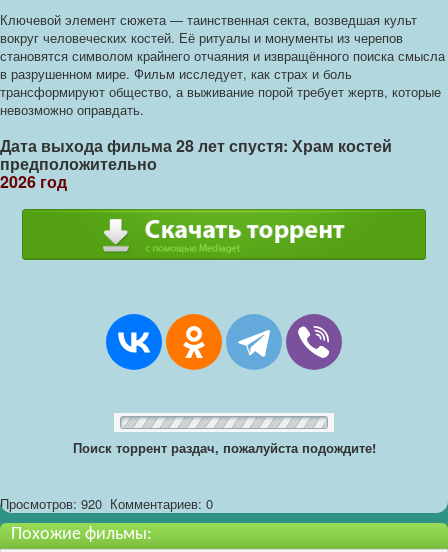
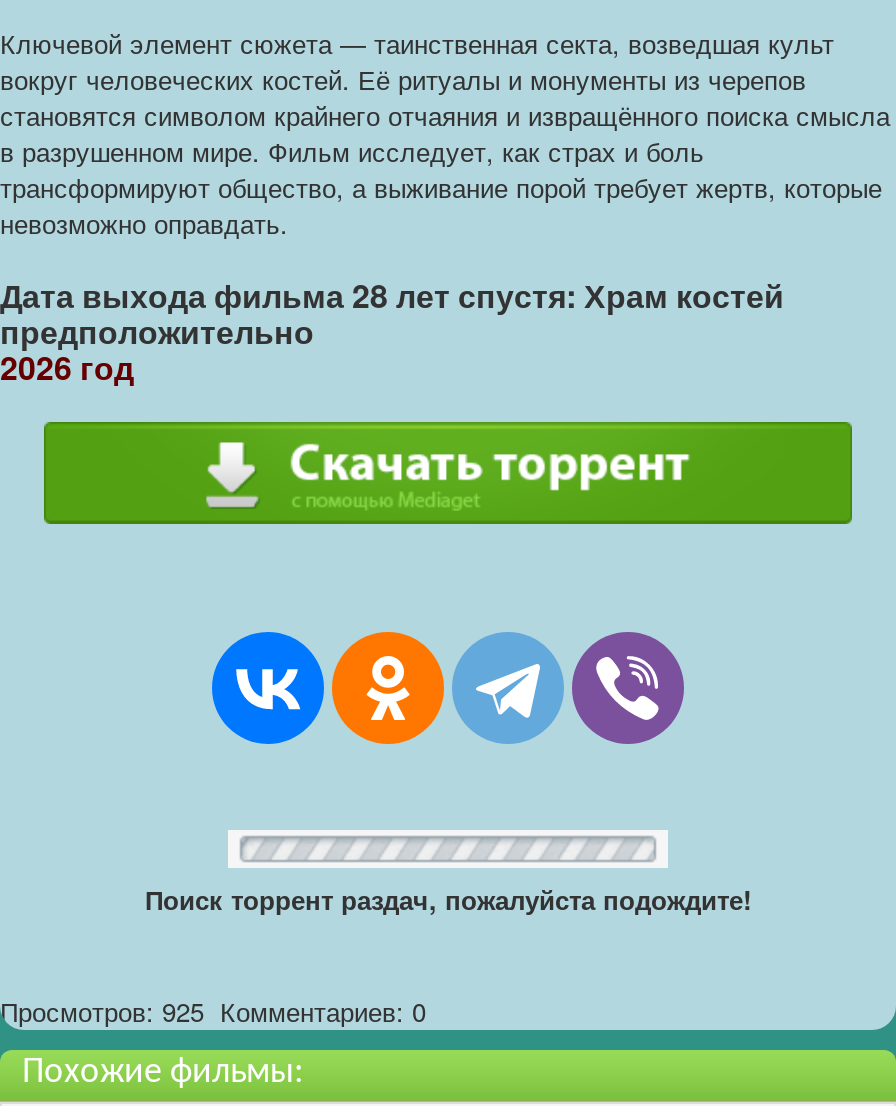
- Просмотров: 920 Комментариев: 0
+ Просмотров: 925 Комментариев: 0
